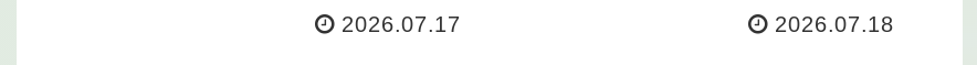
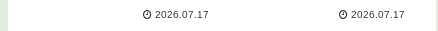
- 2026.07.18
+ 2026.07.17
